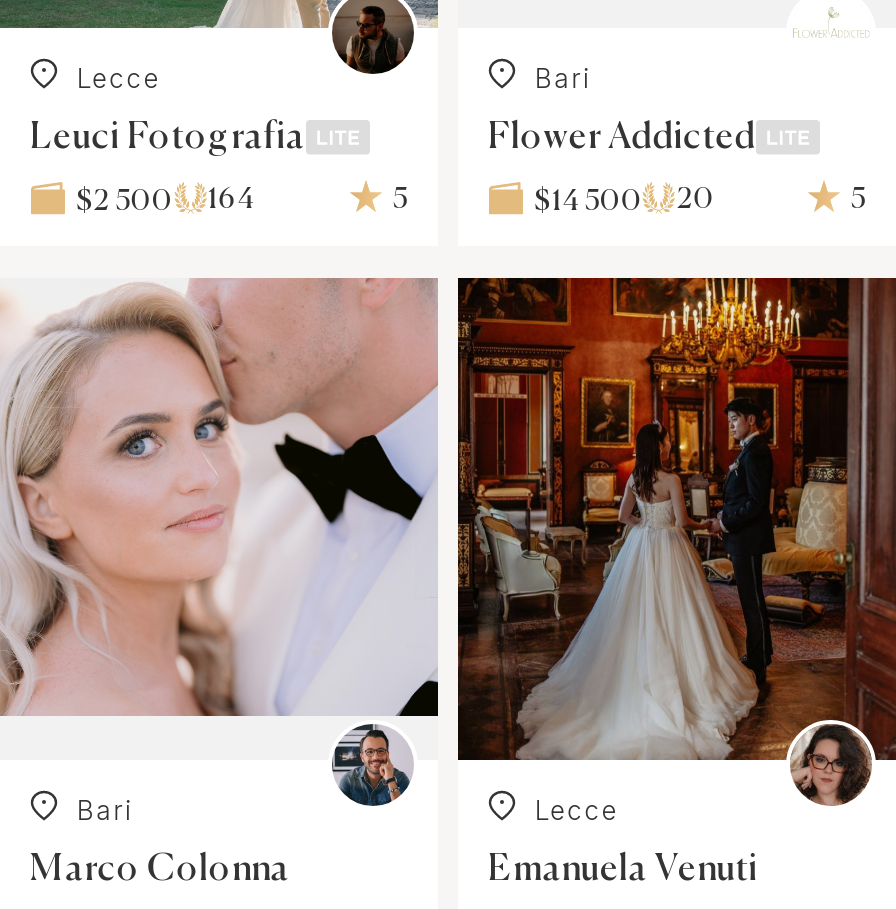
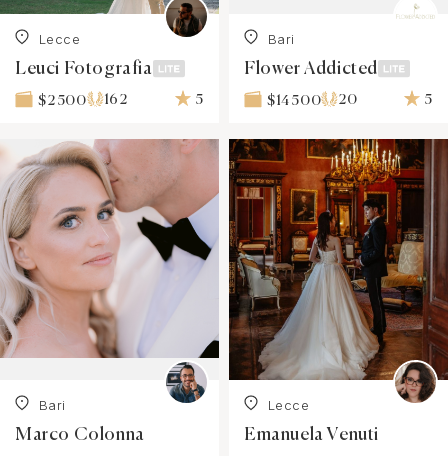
- $2 500 164
+ $2 500 162
